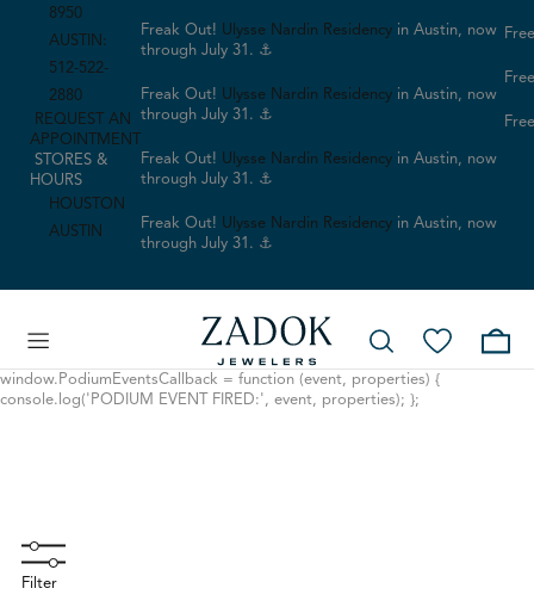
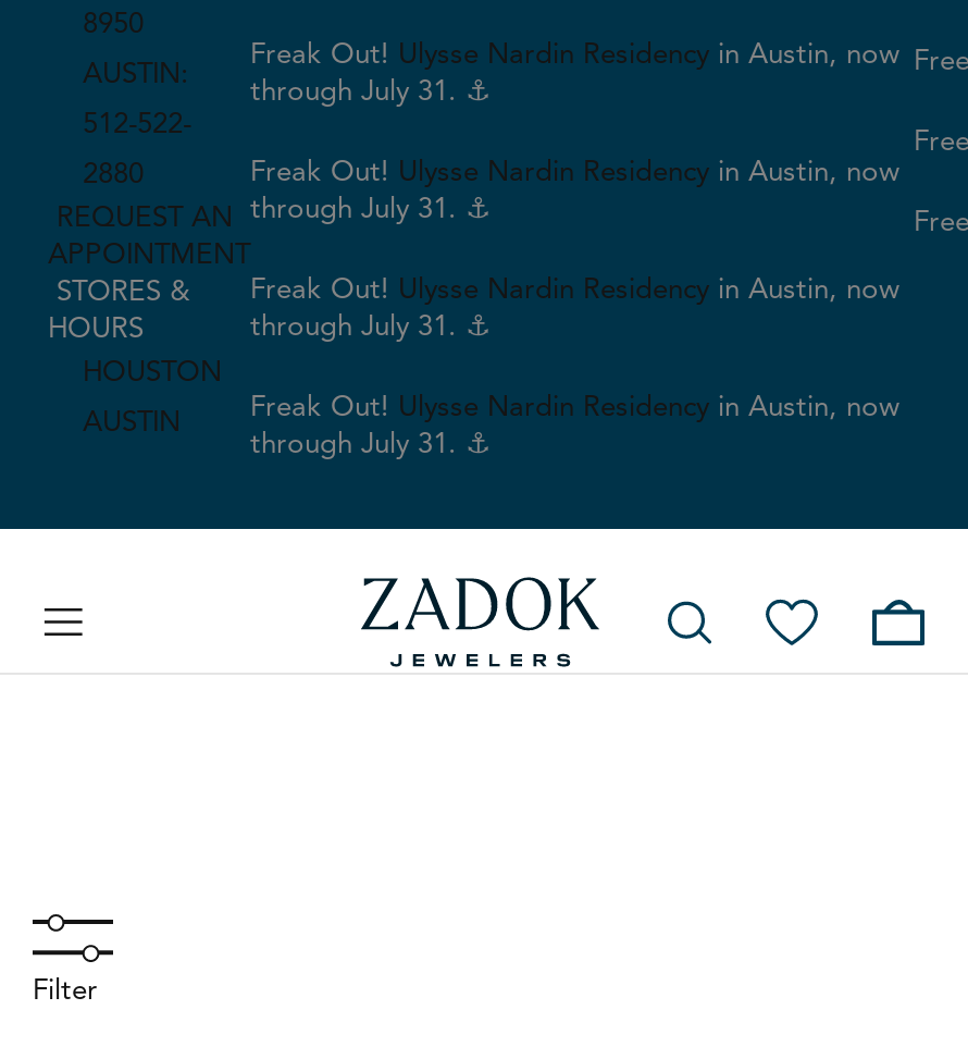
- window.PodiumEventsCallback = function (event, properties) {
- console.log('PODIUM EVENT FIRED:', event, properties); };
